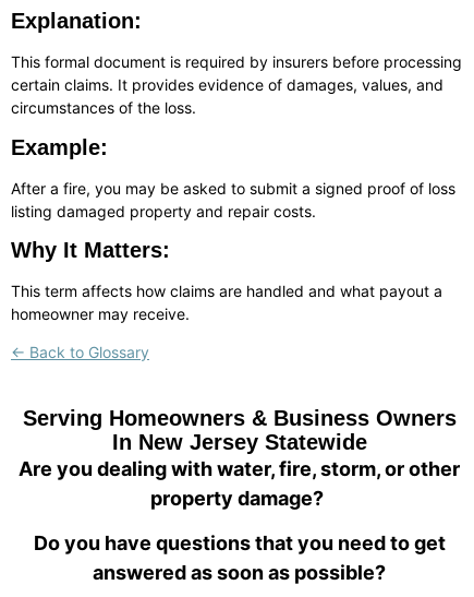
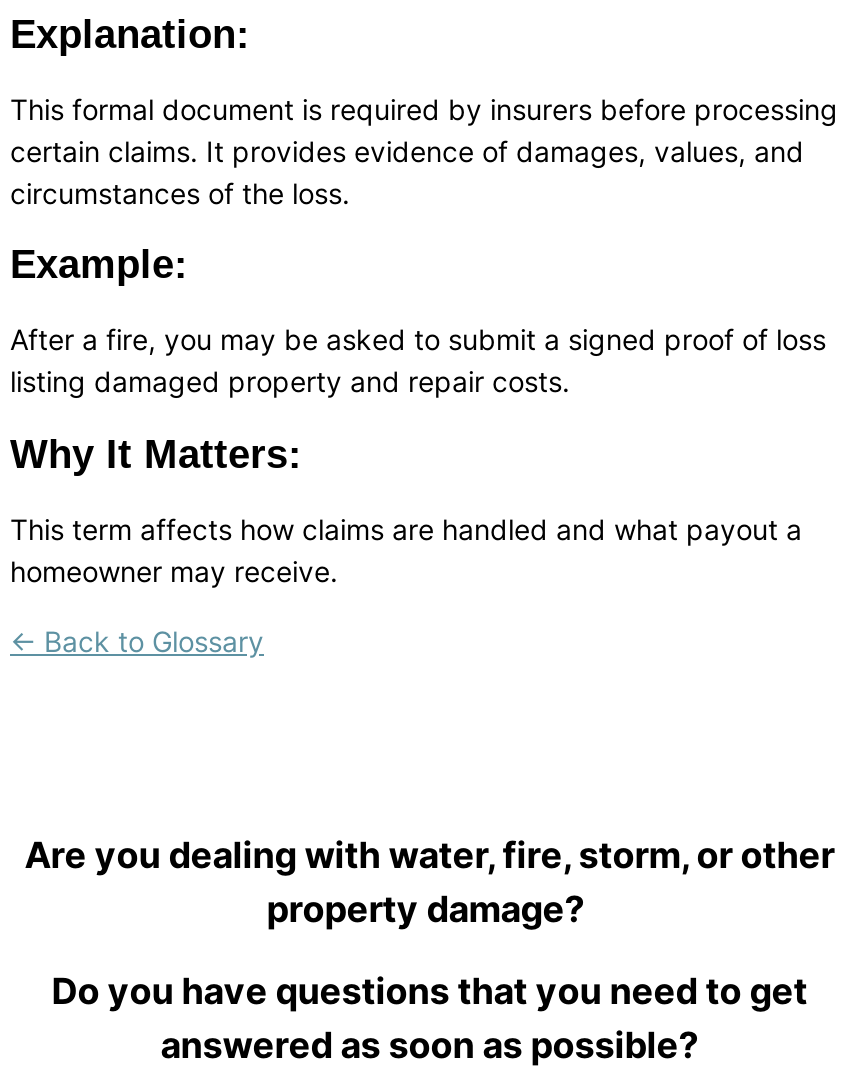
- Serving Homeowners & Business Owners
- In New Jersey Statewide
